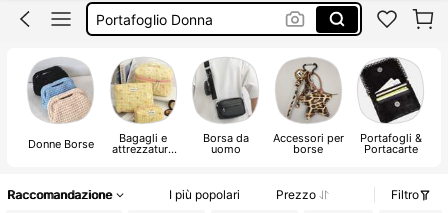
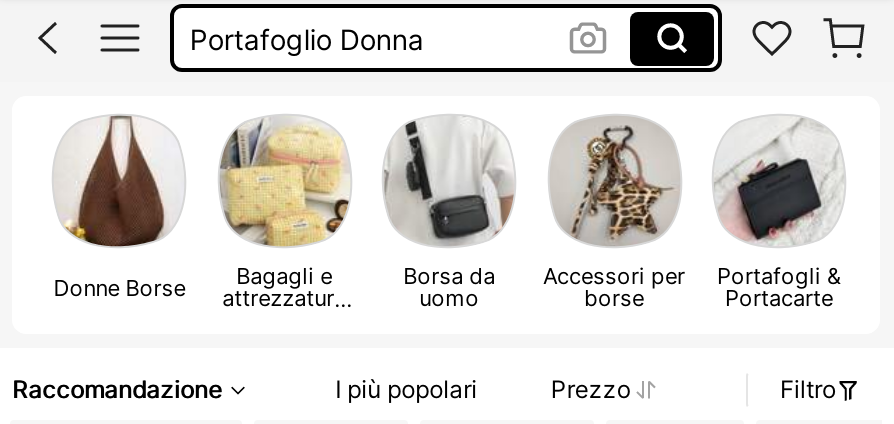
- [image]
+ [image]

- [image]
+ [image]
